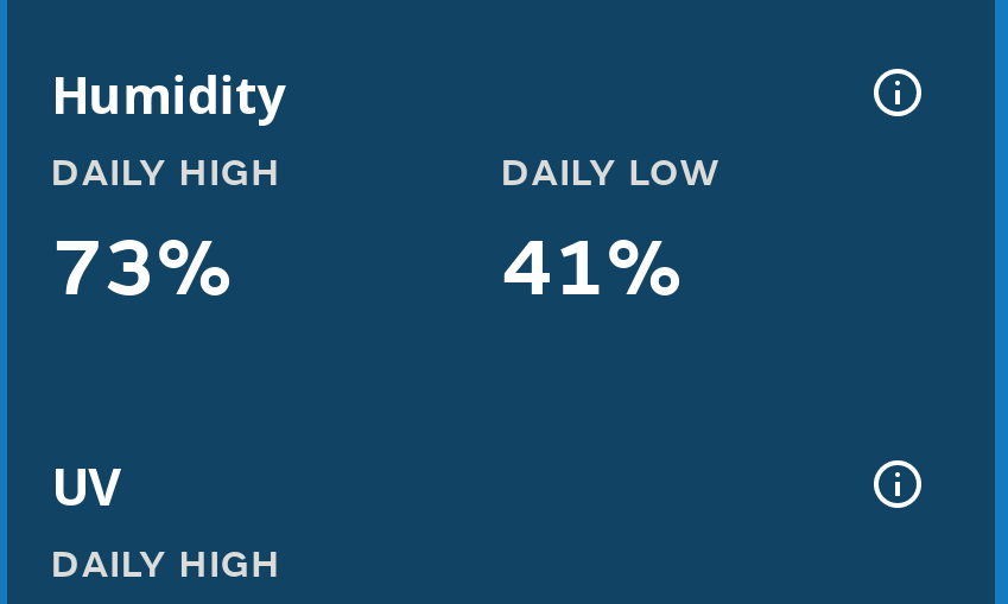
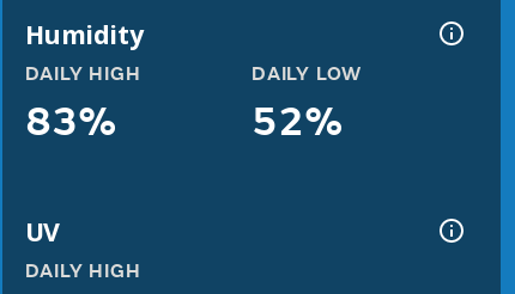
- 73%
+ 83%

- 41%
+ 52%
